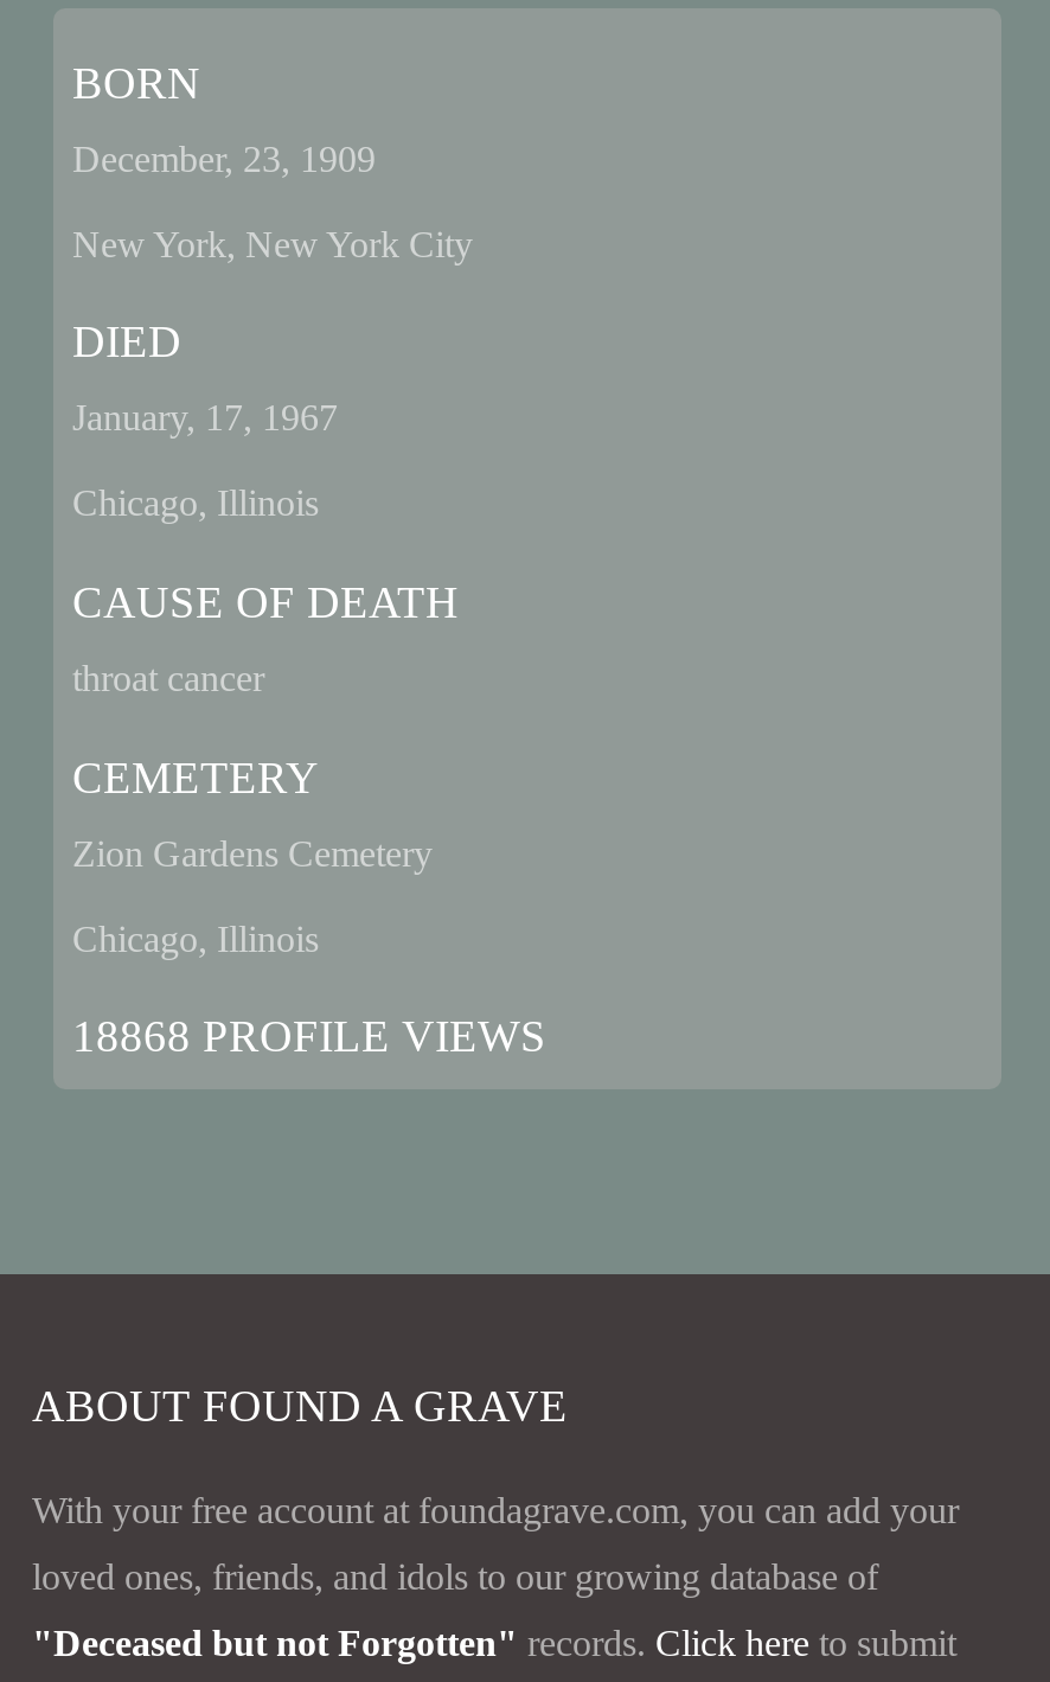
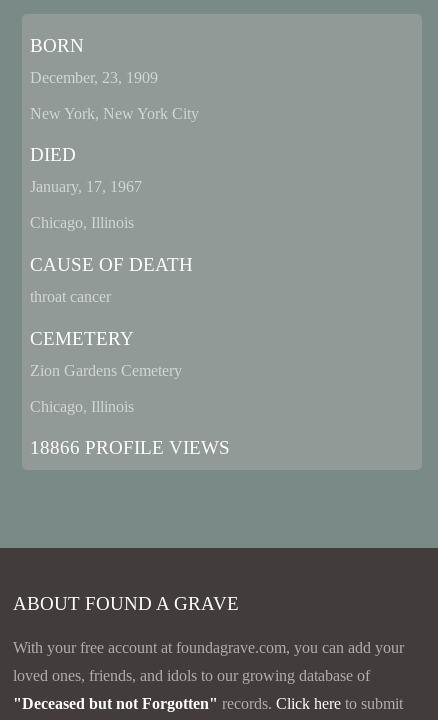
- 18868 PROFILE VIEWS
+ 18866 PROFILE VIEWS
